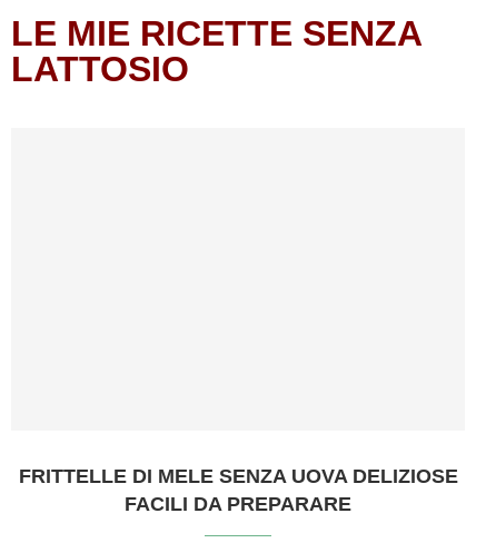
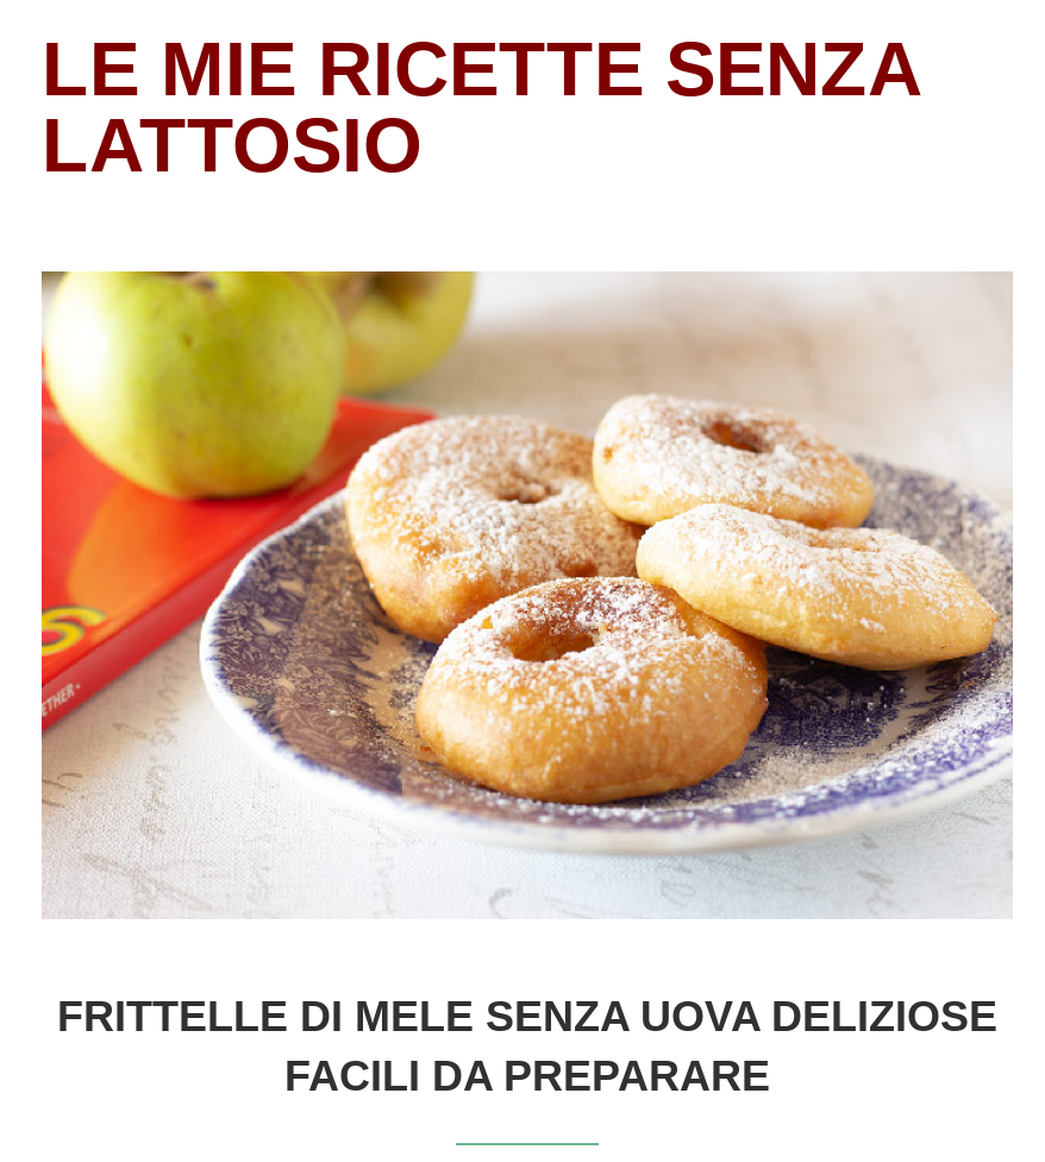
+ [image]
